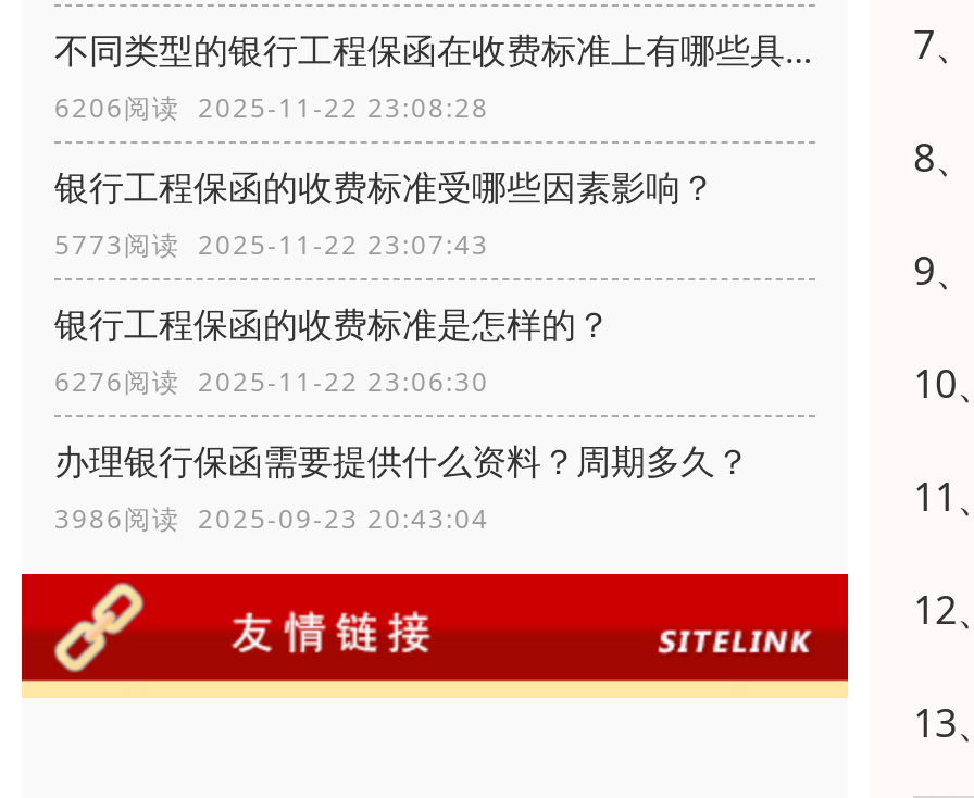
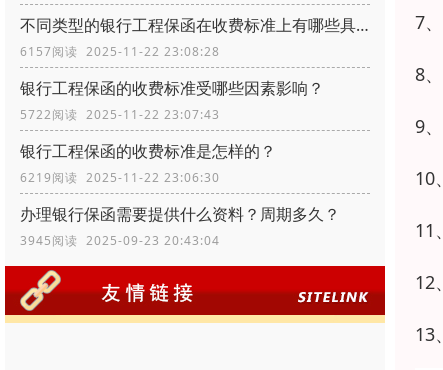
- 6206阅读 2025-11-22 23:08:28
+ 6157阅读 2025-11-22 23:08:28

- 5773阅读 2025-11-22 23:07:43
+ 5722阅读 2025-11-22 23:07:43

- 6276阅读 2025-11-22 23:06:30
+ 6219阅读 2025-11-22 23:06:30

- 3986阅读 2025-09-23 20:43:04
+ 3945阅读 2025-09-23 20:43:04
